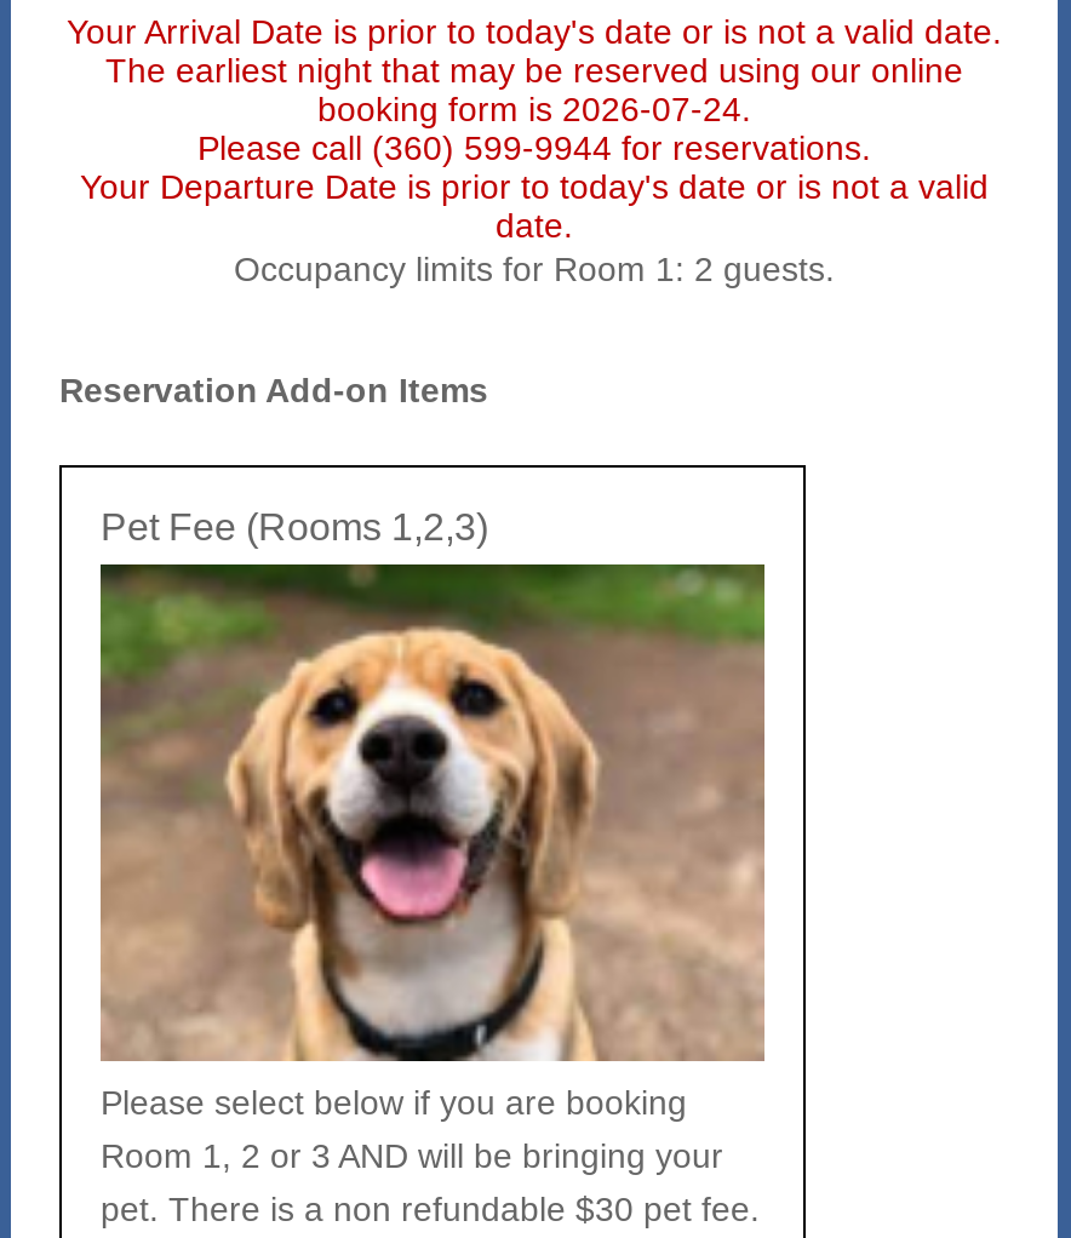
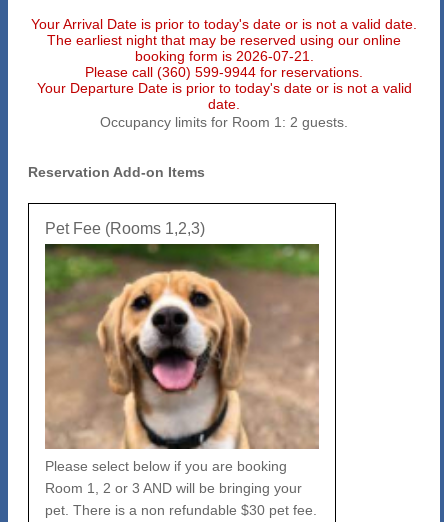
- booking form is 2026-07-24.
+ booking form is 2026-07-21.
